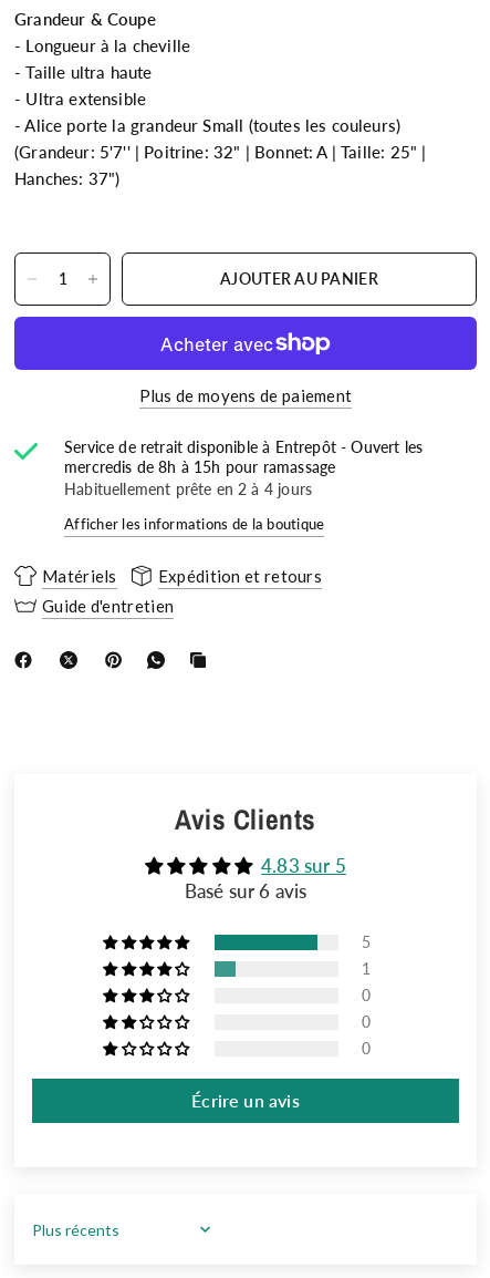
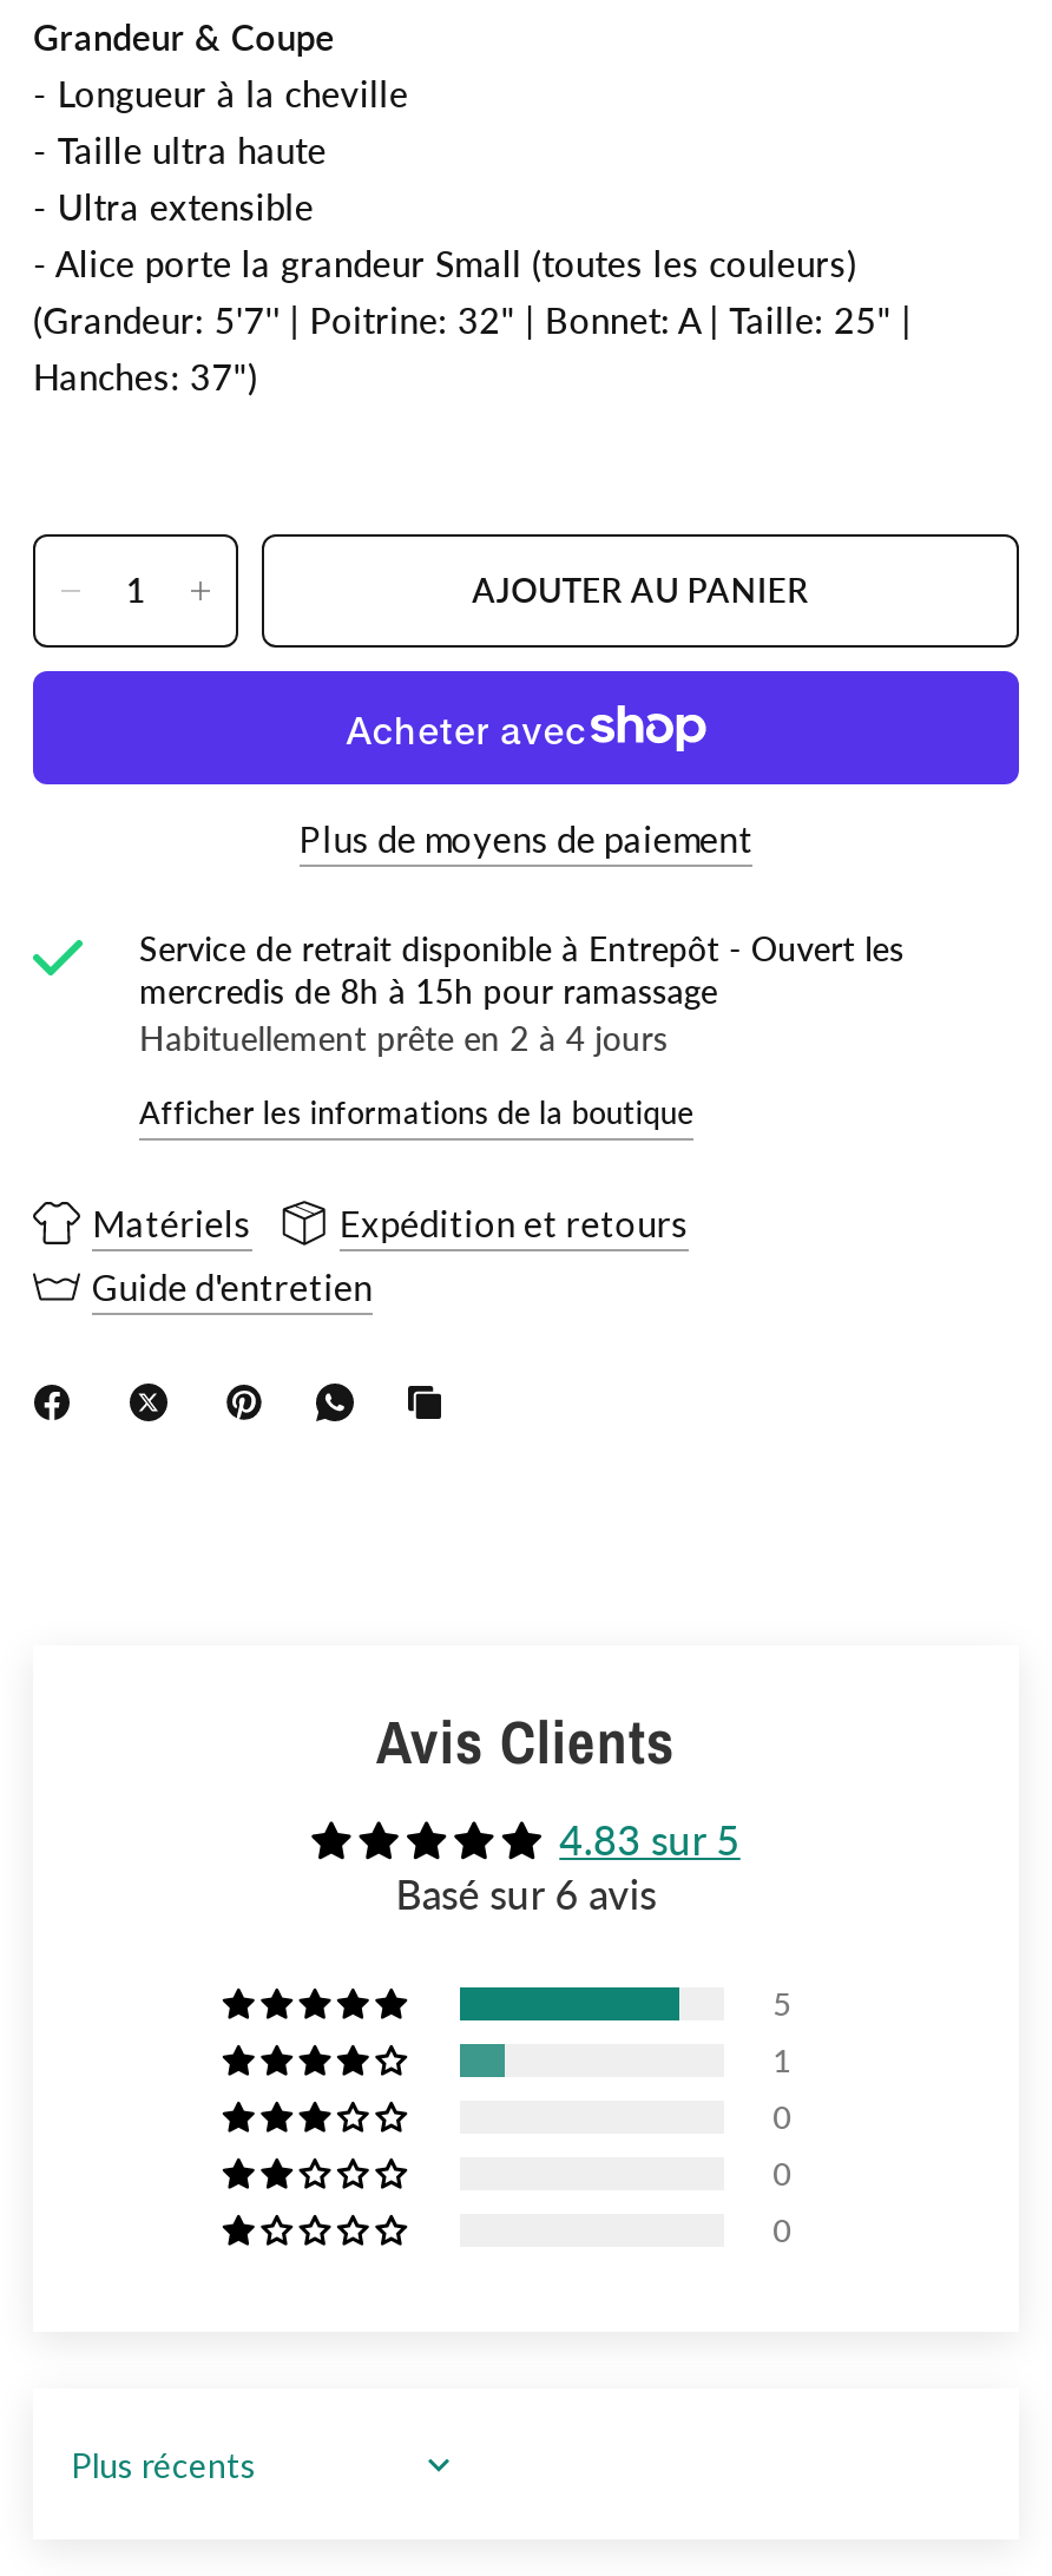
- Écrire un avis
